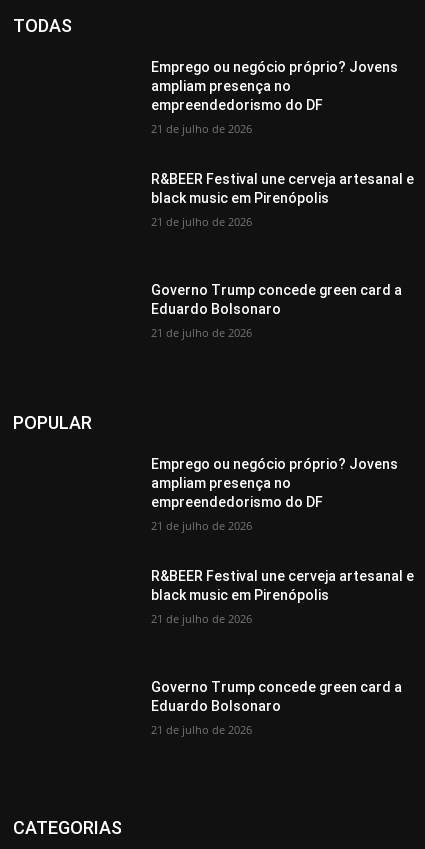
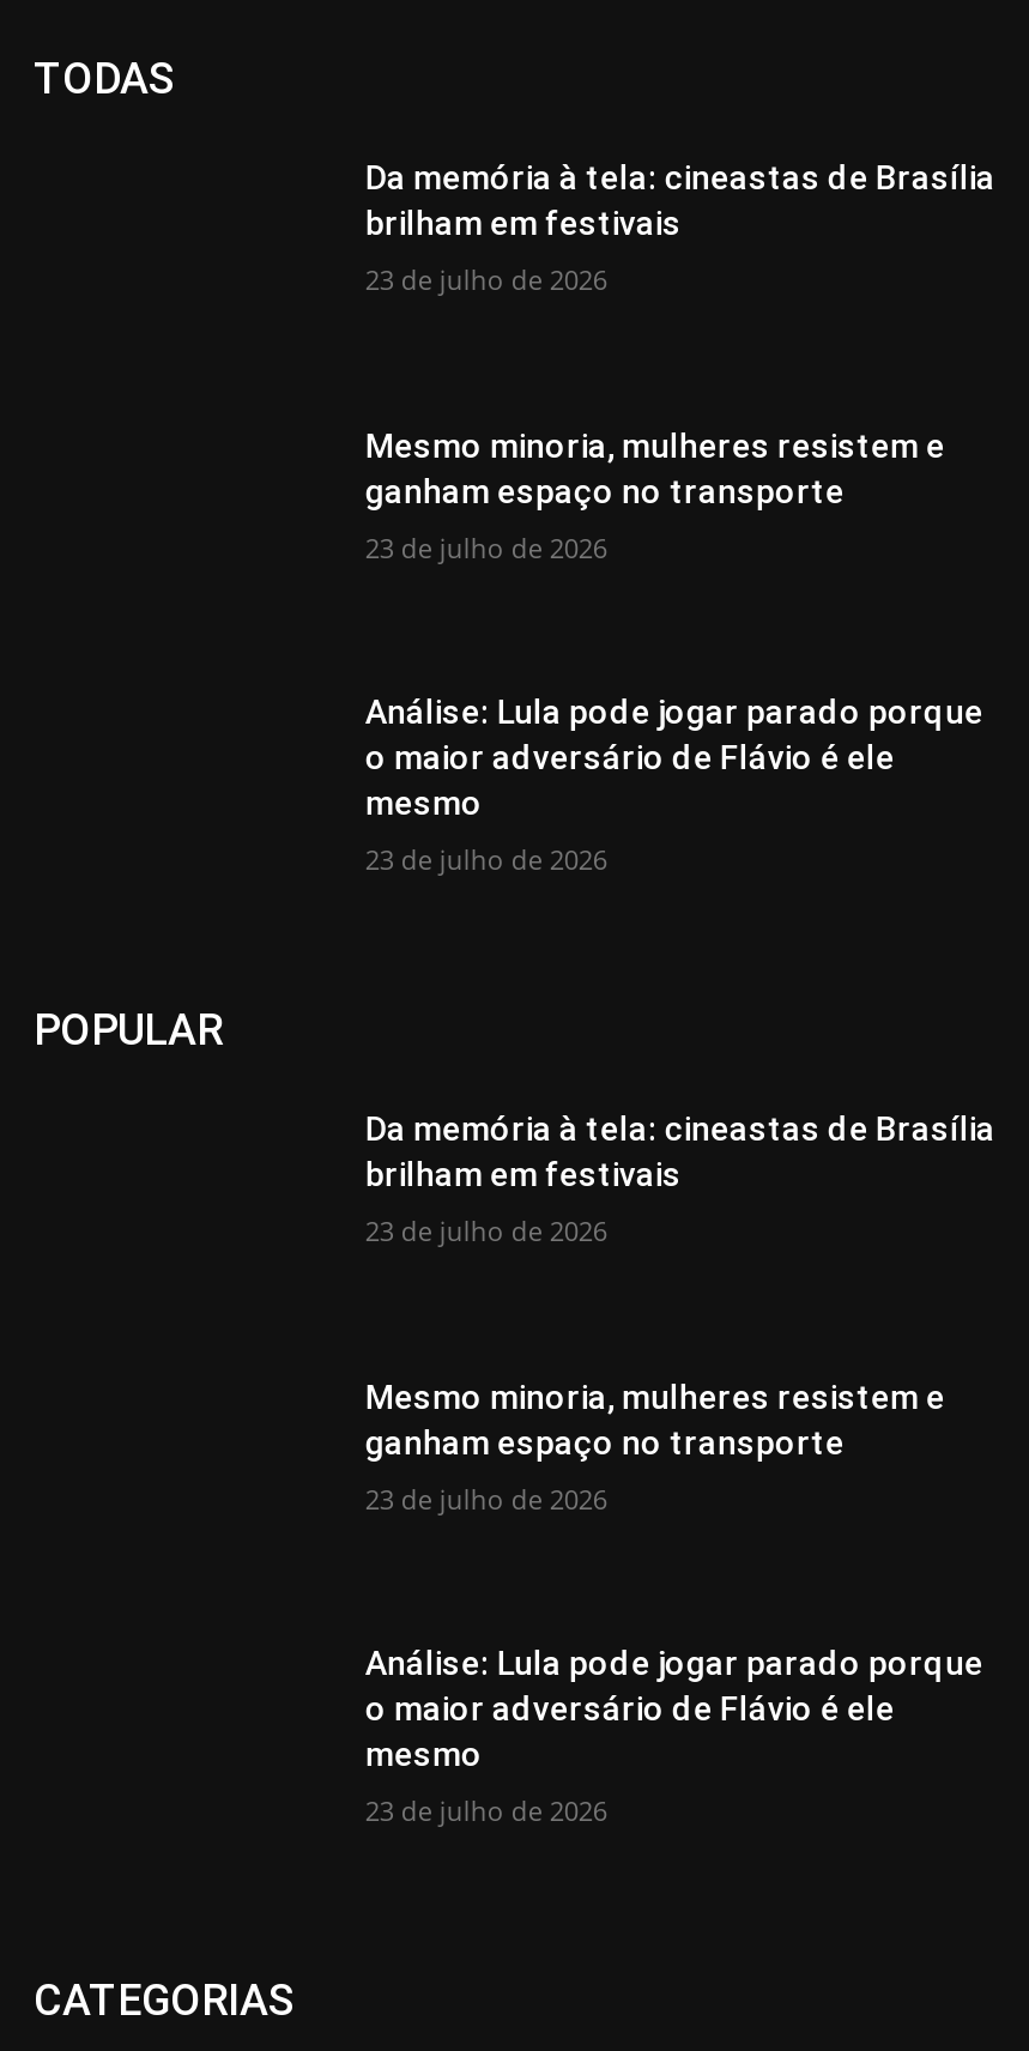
- Emprego ou negócio próprio? Jovens
- ampliam presença no
- empreendedorismo do DF
+ Da memória à tela: cineastas de Brasília
+ brilham em festivais

- 21 de julho de 2026
+ 23 de julho de 2026

- R&BEER Festival une cerveja artesanal e
- black music em Pirenópolis
+ Mesmo minoria, mulheres resistem e
+ ganham espaço no transporte

- 21 de julho de 2026
+ 23 de julho de 2026

- Governo Trump concede green card a
- Eduardo Bolsonaro
+ Análise: Lula pode jogar parado porque
+ o maior adversário de Flávio é ele
+ mesmo

- 21 de julho de 2026
+ 23 de julho de 2026

- Emprego ou negócio próprio? Jovens
- ampliam presença no
- empreendedorismo do DF
+ Da memória à tela: cineastas de Brasília
+ brilham em festivais

- 21 de julho de 2026
+ 23 de julho de 2026

- R&BEER Festival une cerveja artesanal e
- black music em Pirenópolis
+ Mesmo minoria, mulheres resistem e
+ ganham espaço no transporte

- 21 de julho de 2026
+ 23 de julho de 2026

- Governo Trump concede green card a
- Eduardo Bolsonaro
+ Análise: Lula pode jogar parado porque
+ o maior adversário de Flávio é ele
+ mesmo

- 21 de julho de 2026
+ 23 de julho de 2026
